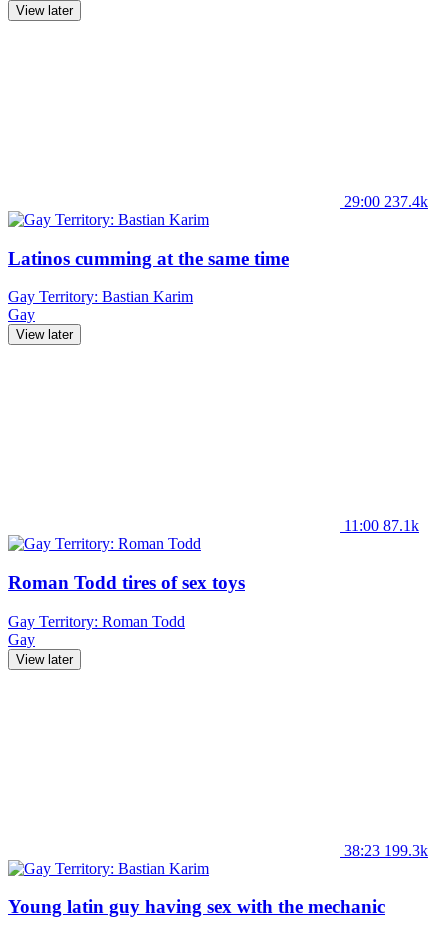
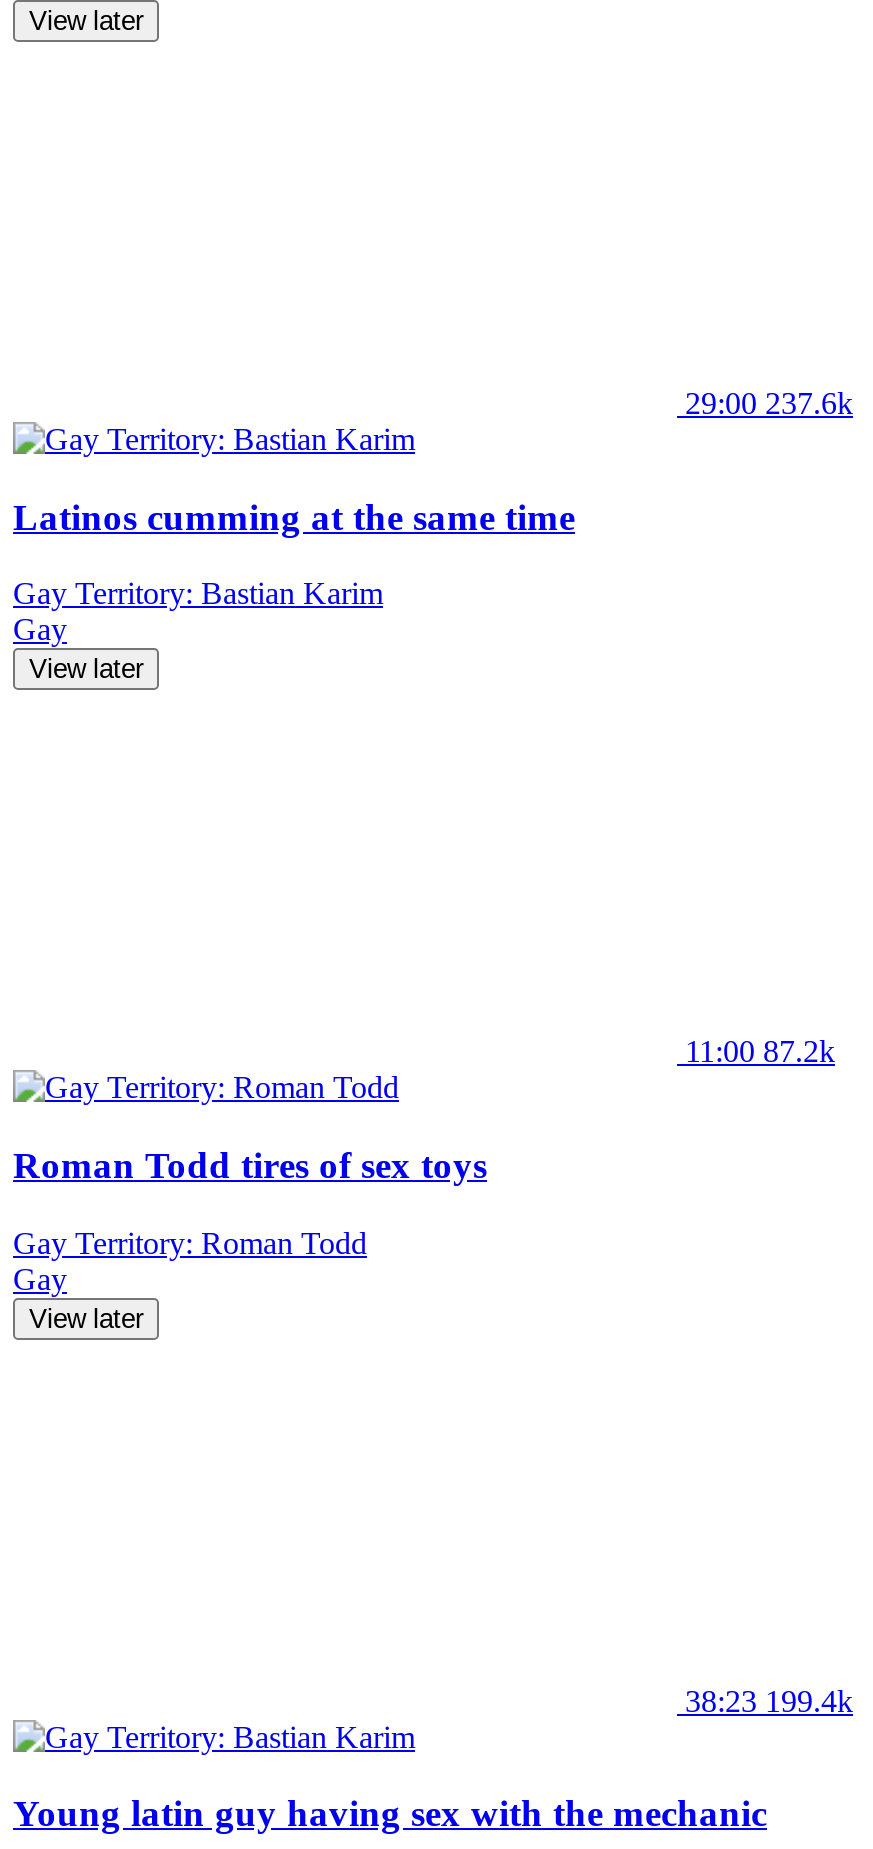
- 29:00 237.4k
+ 29:00 237.6k

- 11:00 87.1k
+ 11:00 87.2k

- 38:23 199.3k
+ 38:23 199.4k
